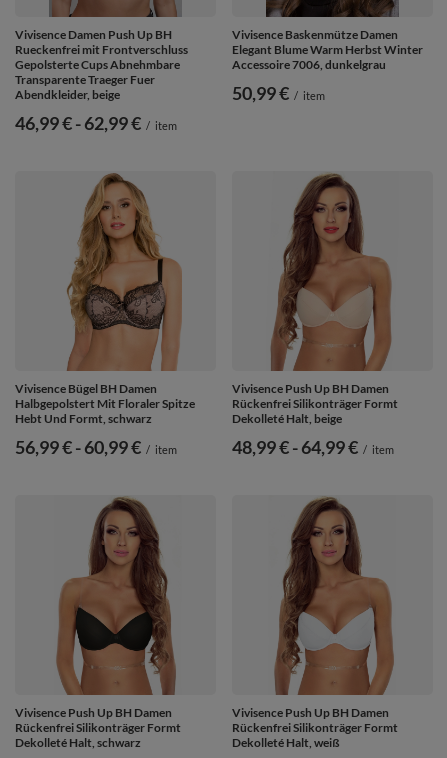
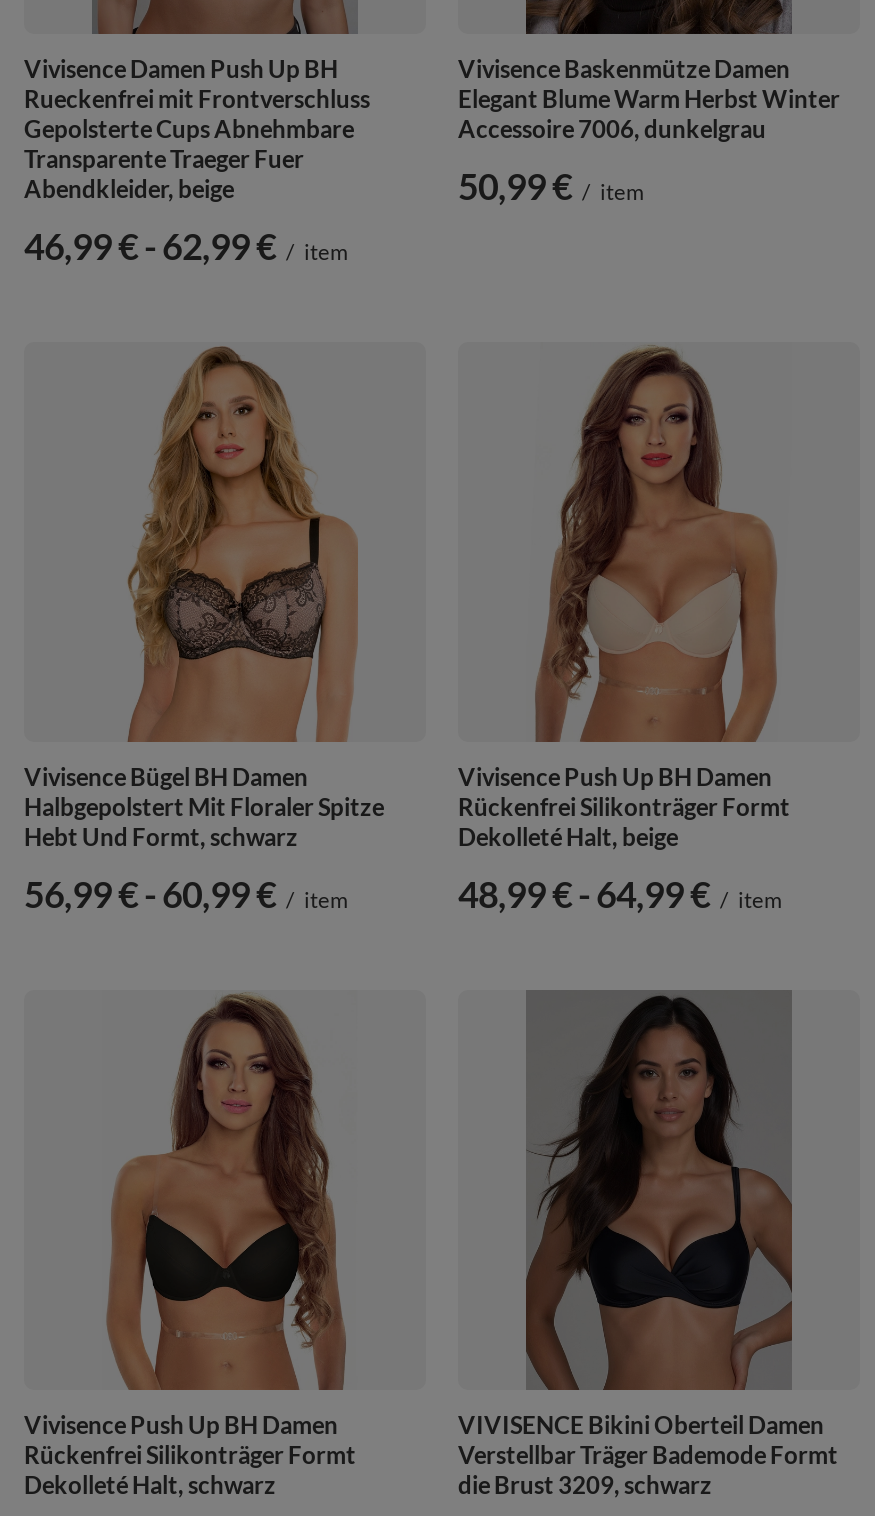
- [image]
- Vivisence Push Up BH Damen
- Rückenfrei Silikonträger Formt
- Dekolleté Halt, weiß
+ [image]
+ VIVISENCE Bikini Oberteil Damen
+ Verstellbar Träger Bademode Formt
+ die Brust 3209, schwarz
